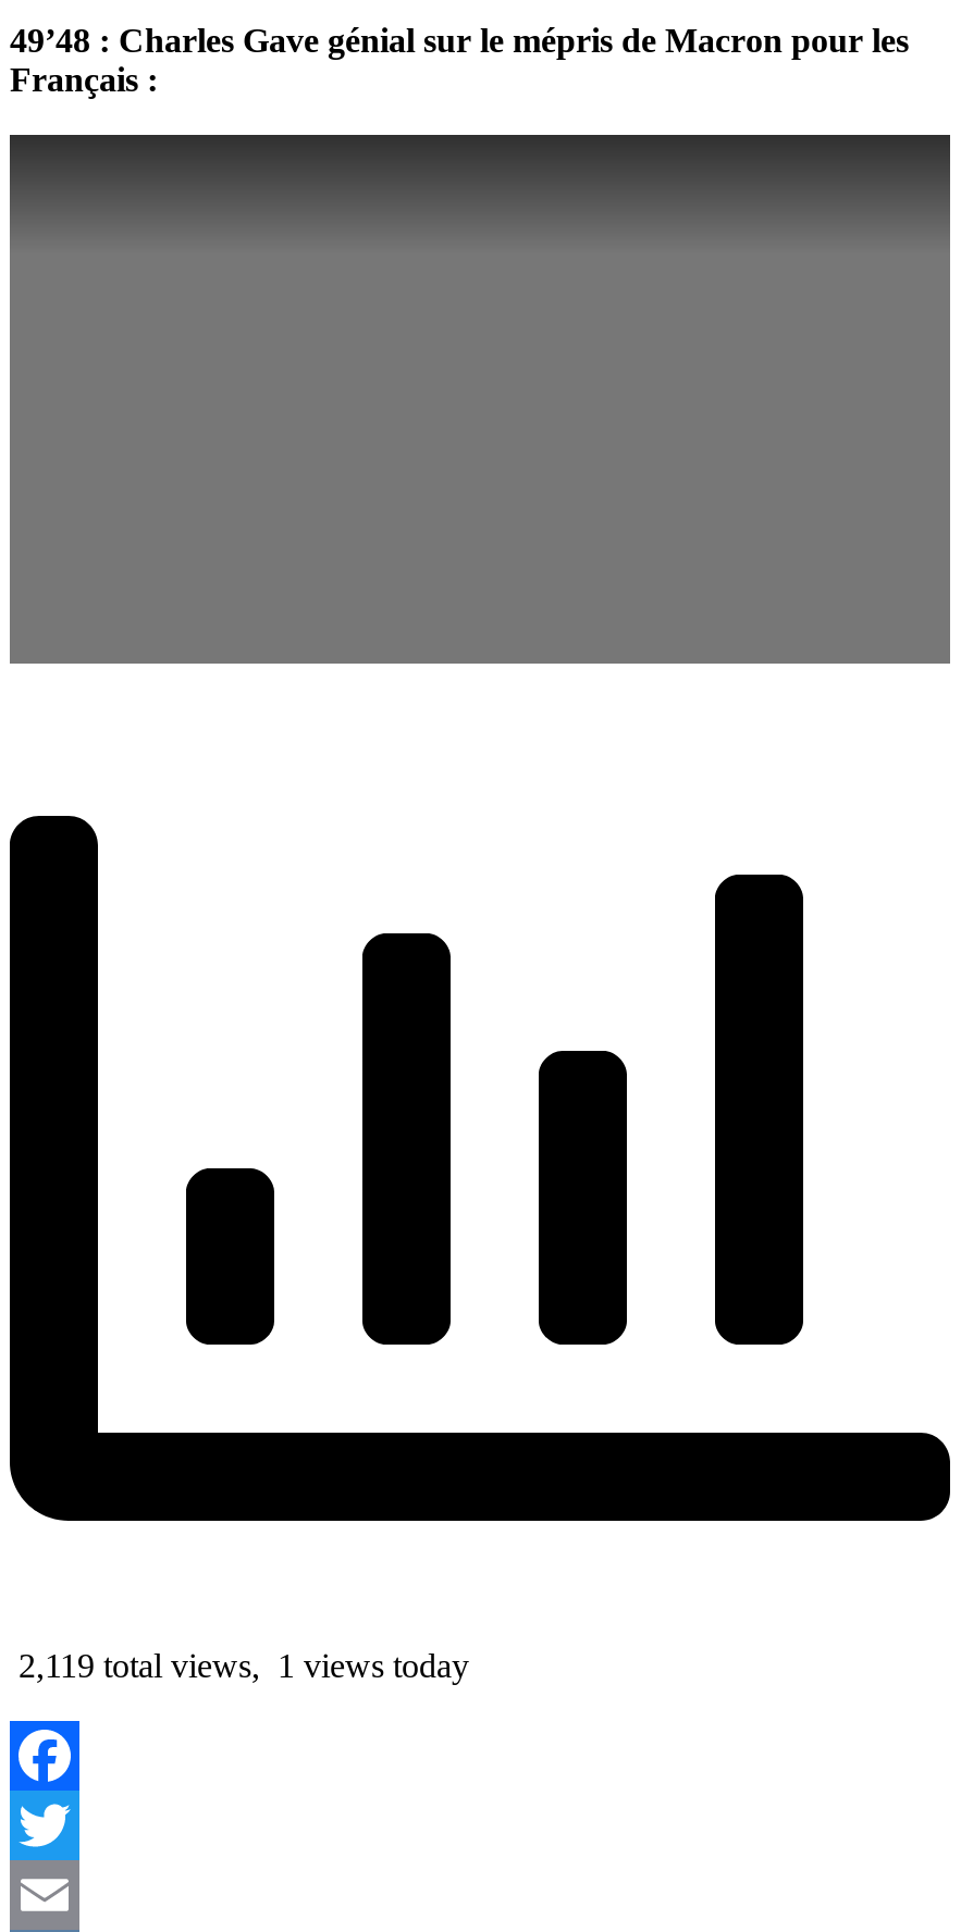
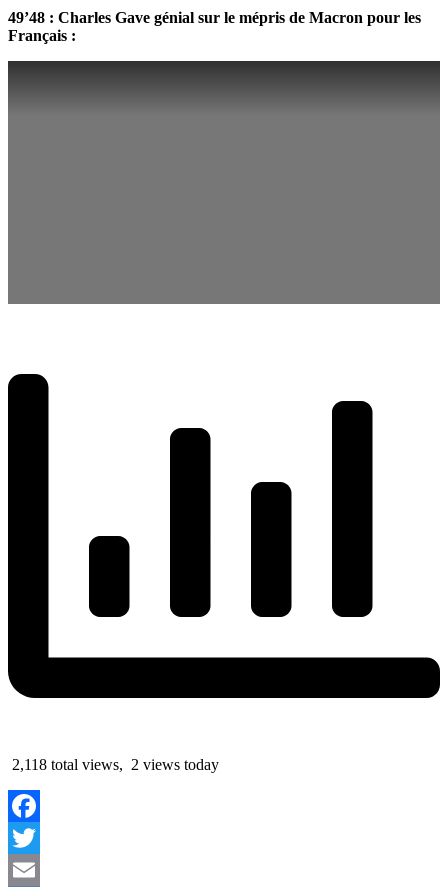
- 2,119 total views, 1 views today
+ 2,118 total views, 2 views today
